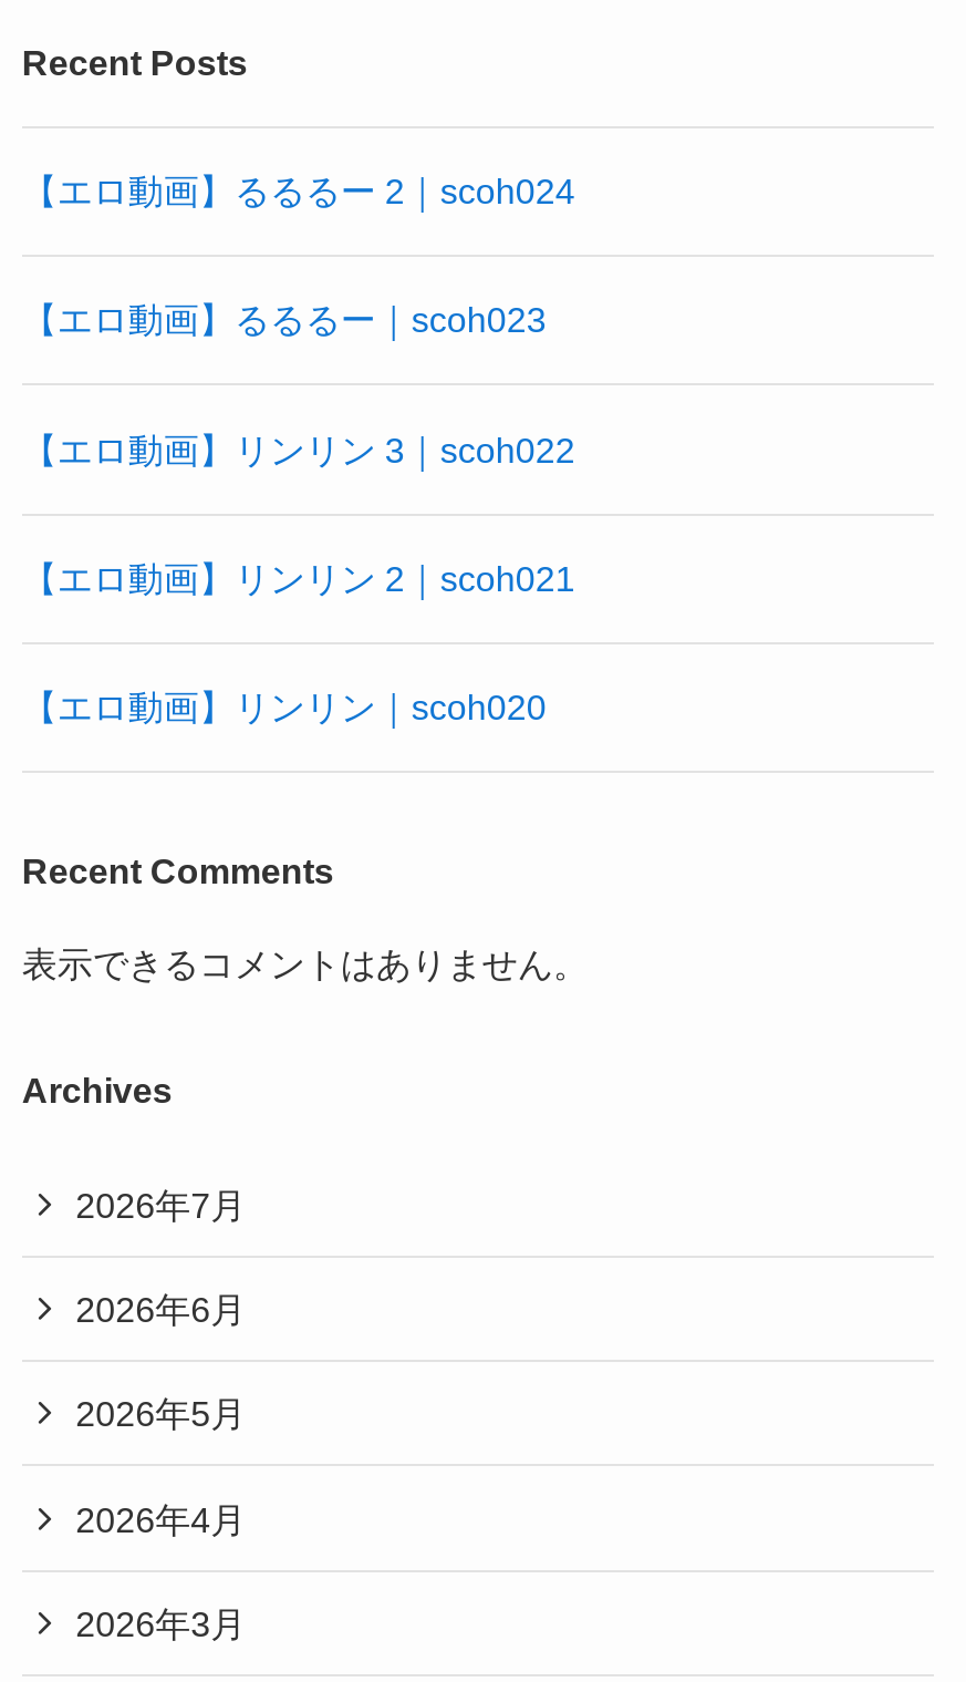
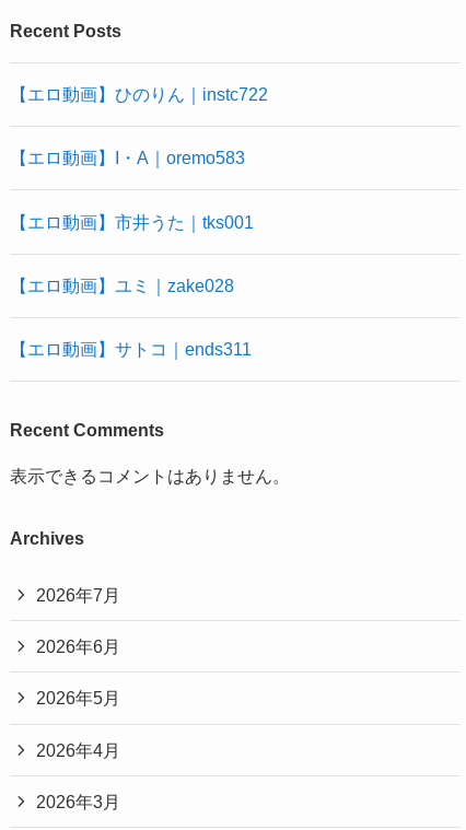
- 【エロ動画】るるるー 2｜scoh024
+ 【エロ動画】ひのりん｜instc722

- 【エロ動画】るるるー｜scoh023
+ 【エロ動画】I・A｜oremo583

- 【エロ動画】リンリン 3｜scoh022
+ 【エロ動画】市井うた｜tks001

- 【エロ動画】リンリン 2｜scoh021
+ 【エロ動画】ユミ｜zake028

- 【エロ動画】リンリン｜scoh020
+ 【エロ動画】サトコ｜ends311
